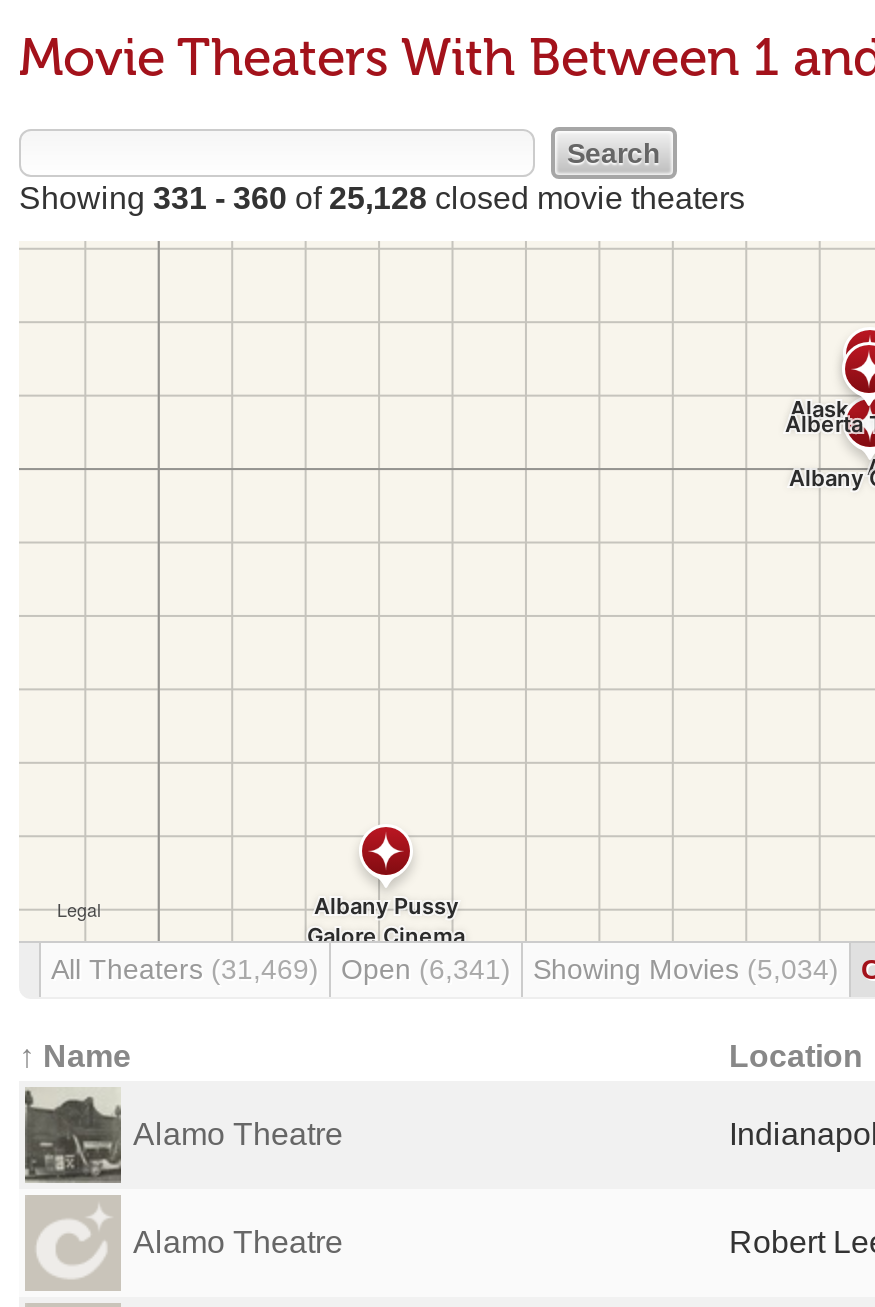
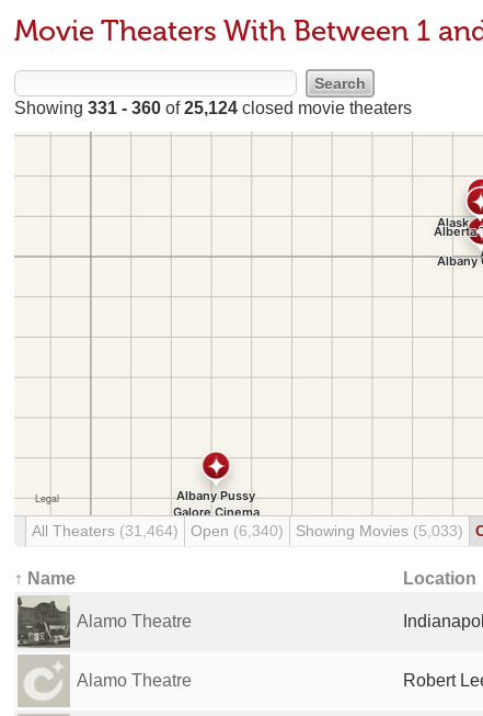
- Showing 331 - 360 of 25,128 closed movie theaters
+ Showing 331 - 360 of 25,124 closed movie theaters

- All Theaters (31,469)
+ All Theaters (31,464)

- Open (6,341)
+ Open (6,340)

- Showing Movies (5,034)
+ Showing Movies (5,033)
